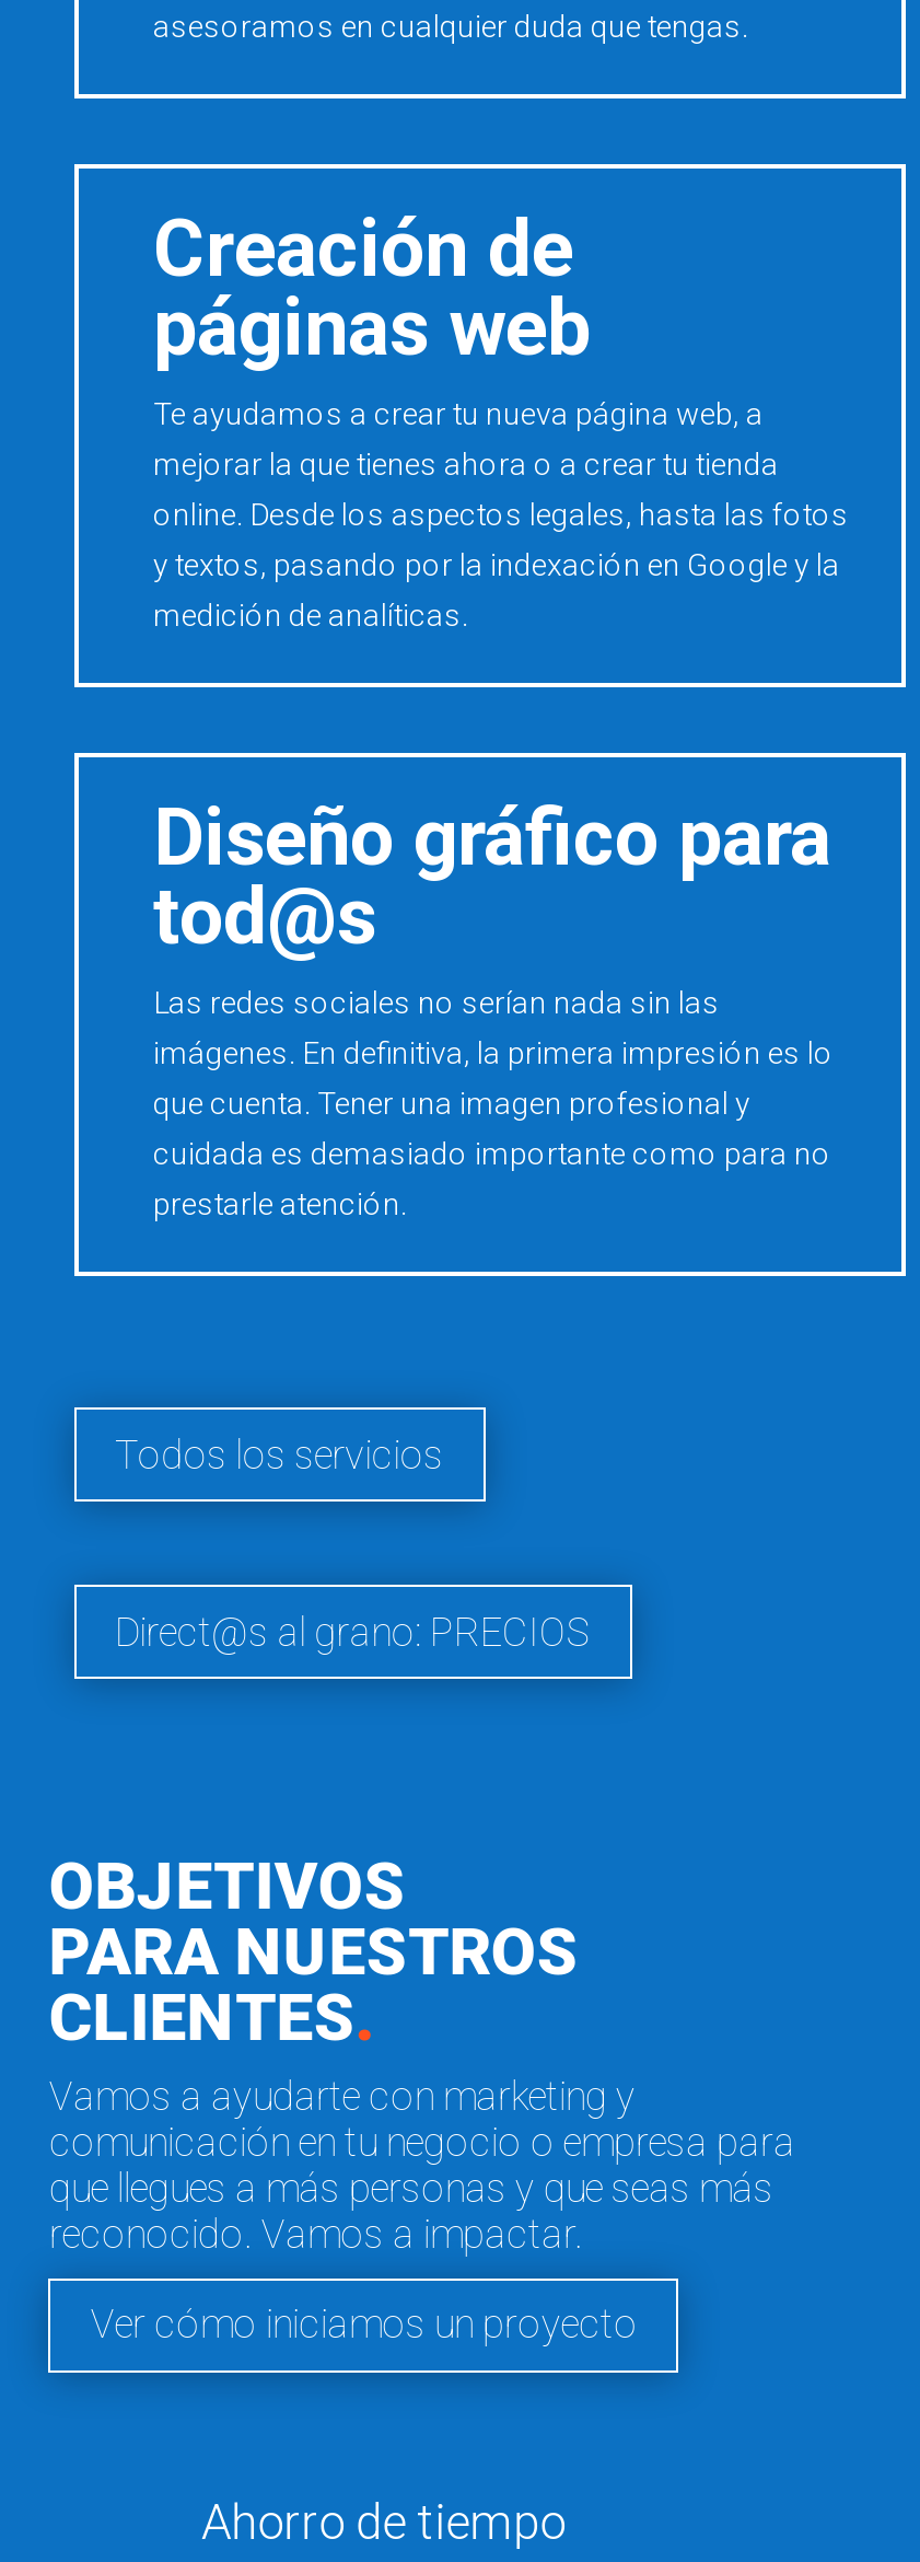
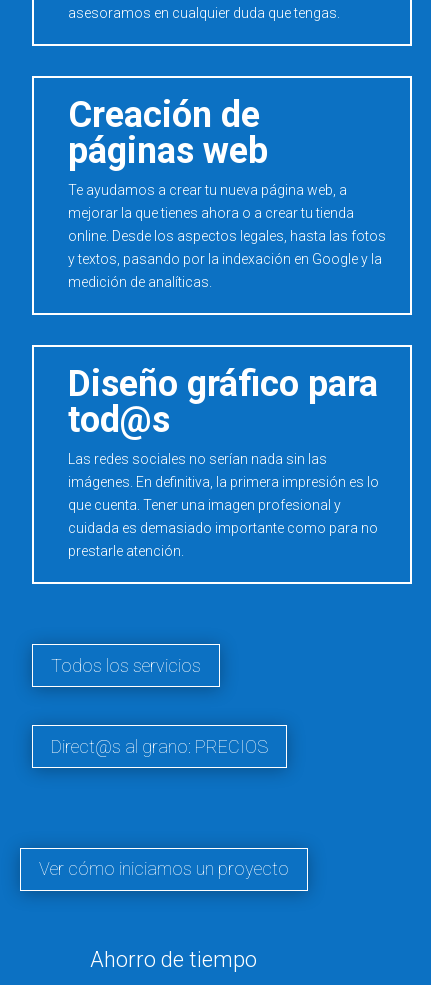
- OBJETIVOS
- PARA NUESTROS
- CLIENTES.
- Vamos a ayudarte con marketing y
- comunicación en tu negocio o empresa para
- que llegues a más personas y que seas más
- reconocido. Vamos a impactar.
